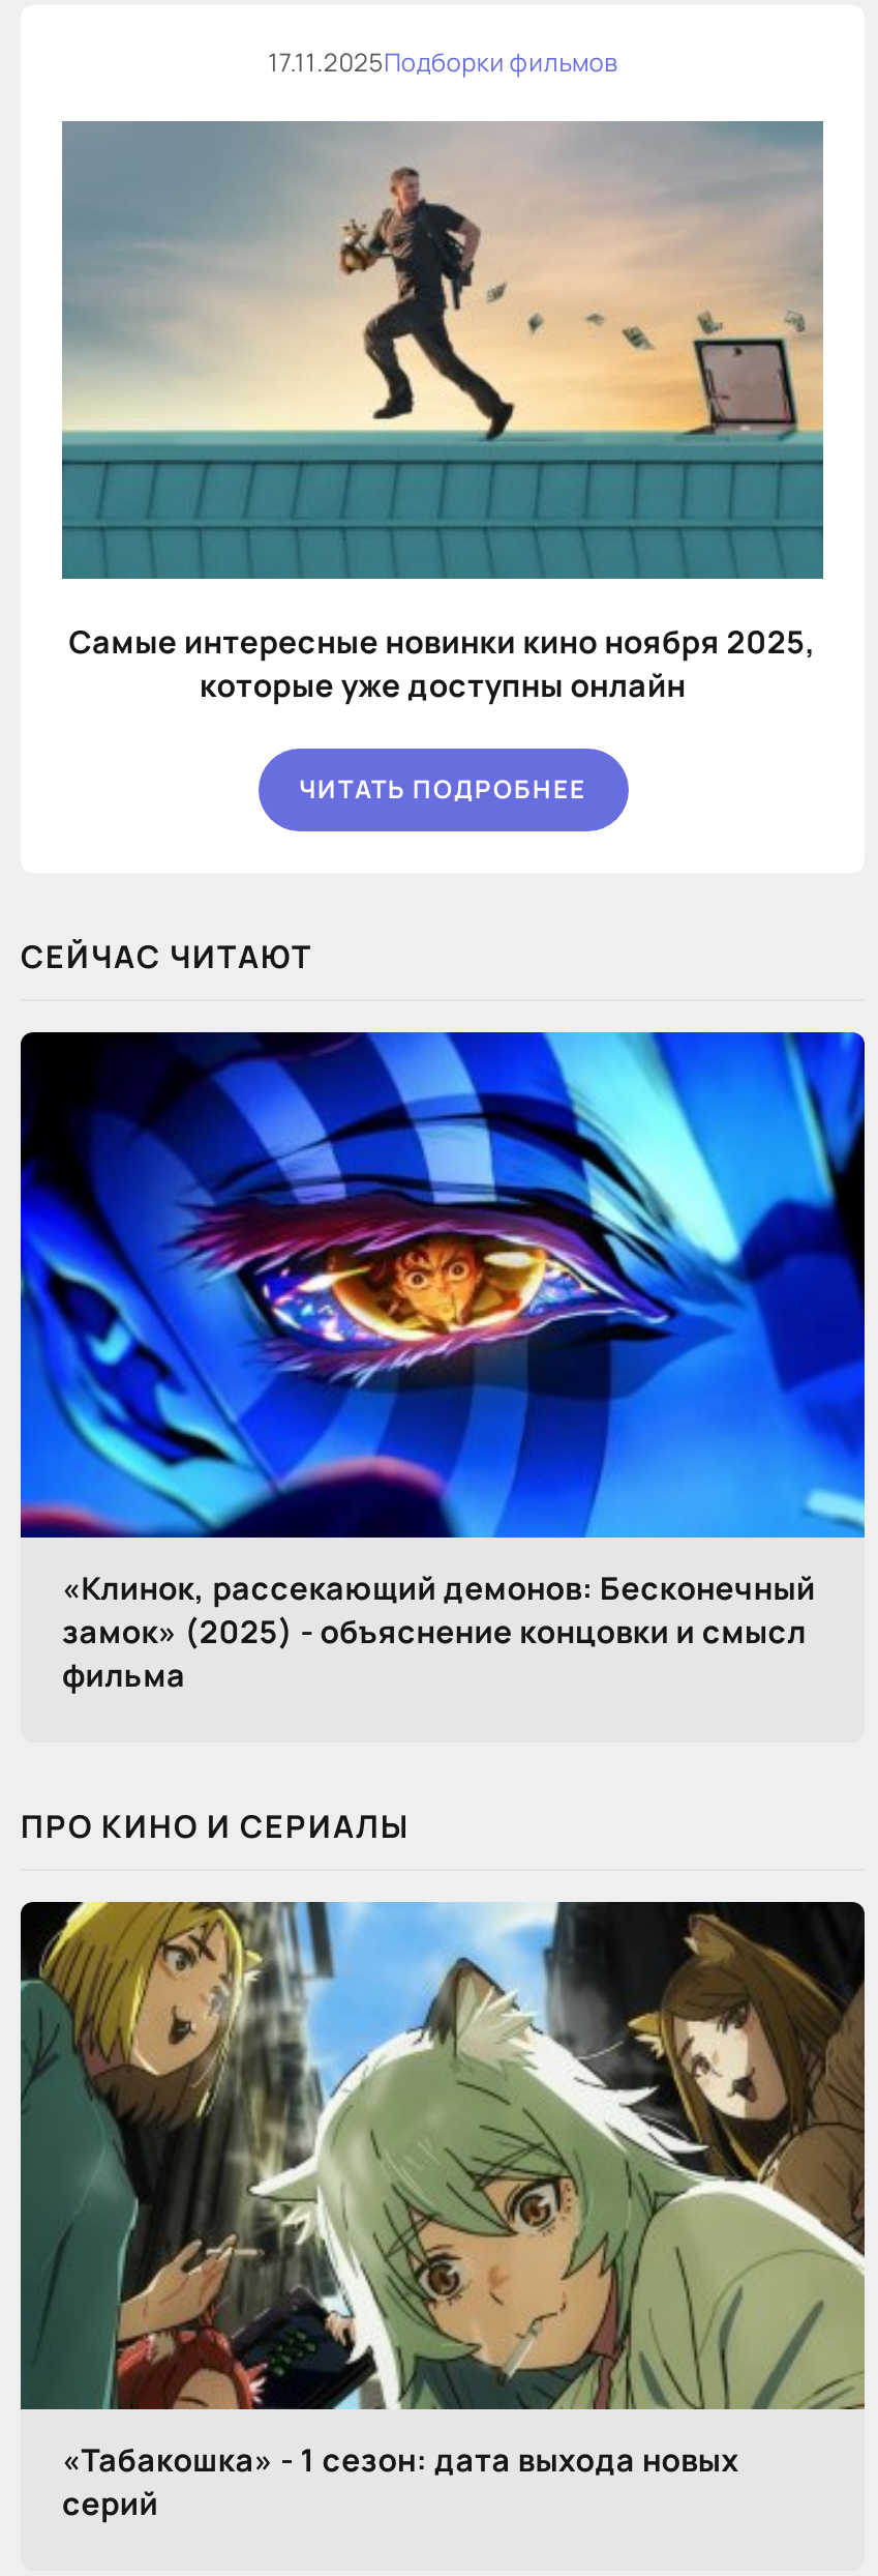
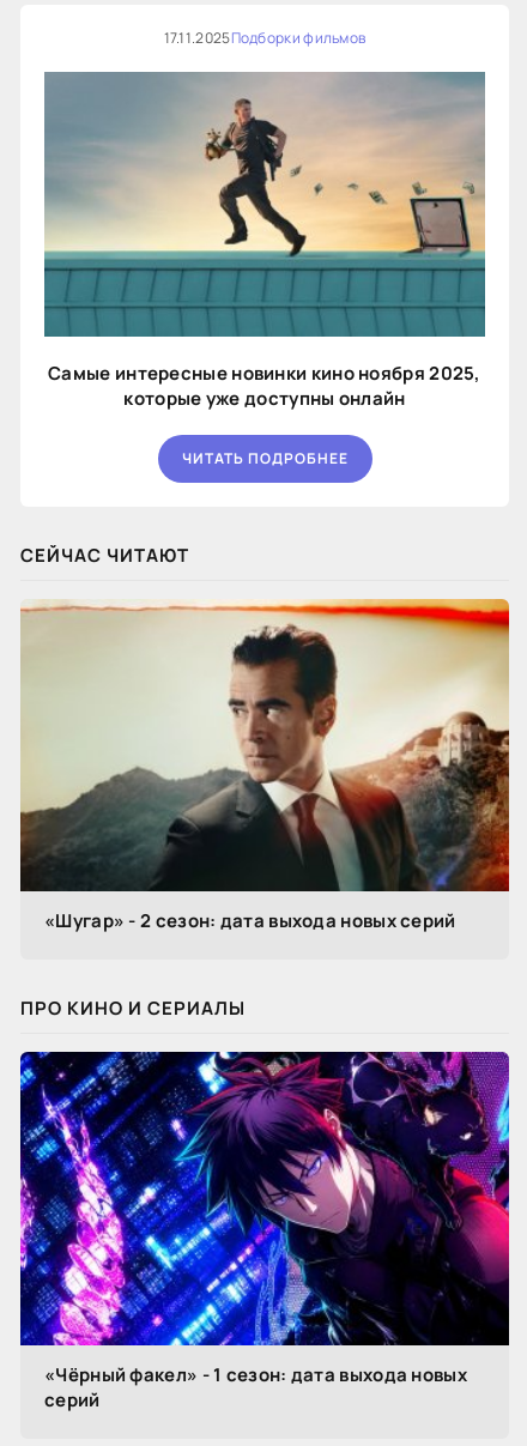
- [image]
- «Клинок, рассекающий демонов: Бесконечный
- замок» (2025) - объяснение концовки и смысл
- фильма
+ [image]
+ «Шугар» - 2 сезон: дата выхода новых серий

- [image]
- «Табакошка» - 1 сезон: дата выхода новых
+ [image]
+ «Чёрный факел» - 1 сезон: дата выхода новых
